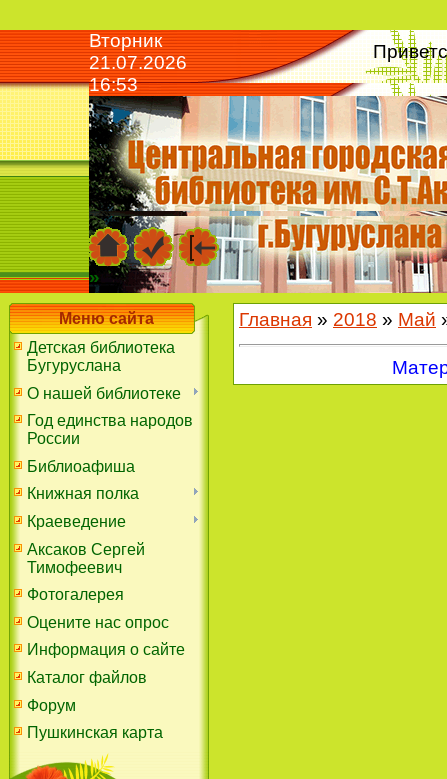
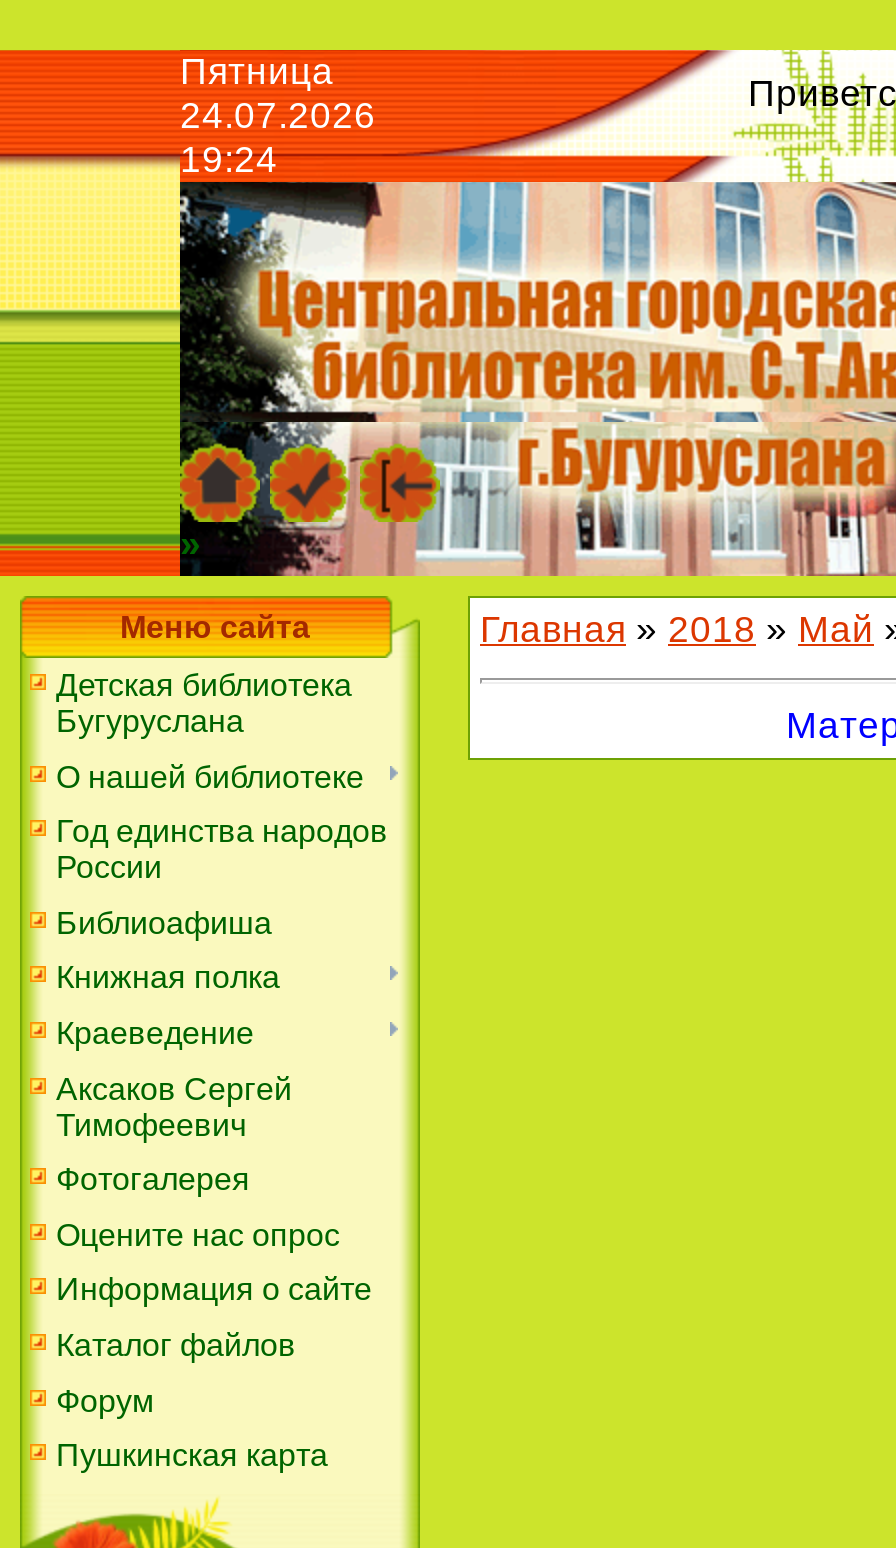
- Вторник
- 21.07.2026
- 16:53
+ Пятница
+ 24.07.2026
+ 19:24
